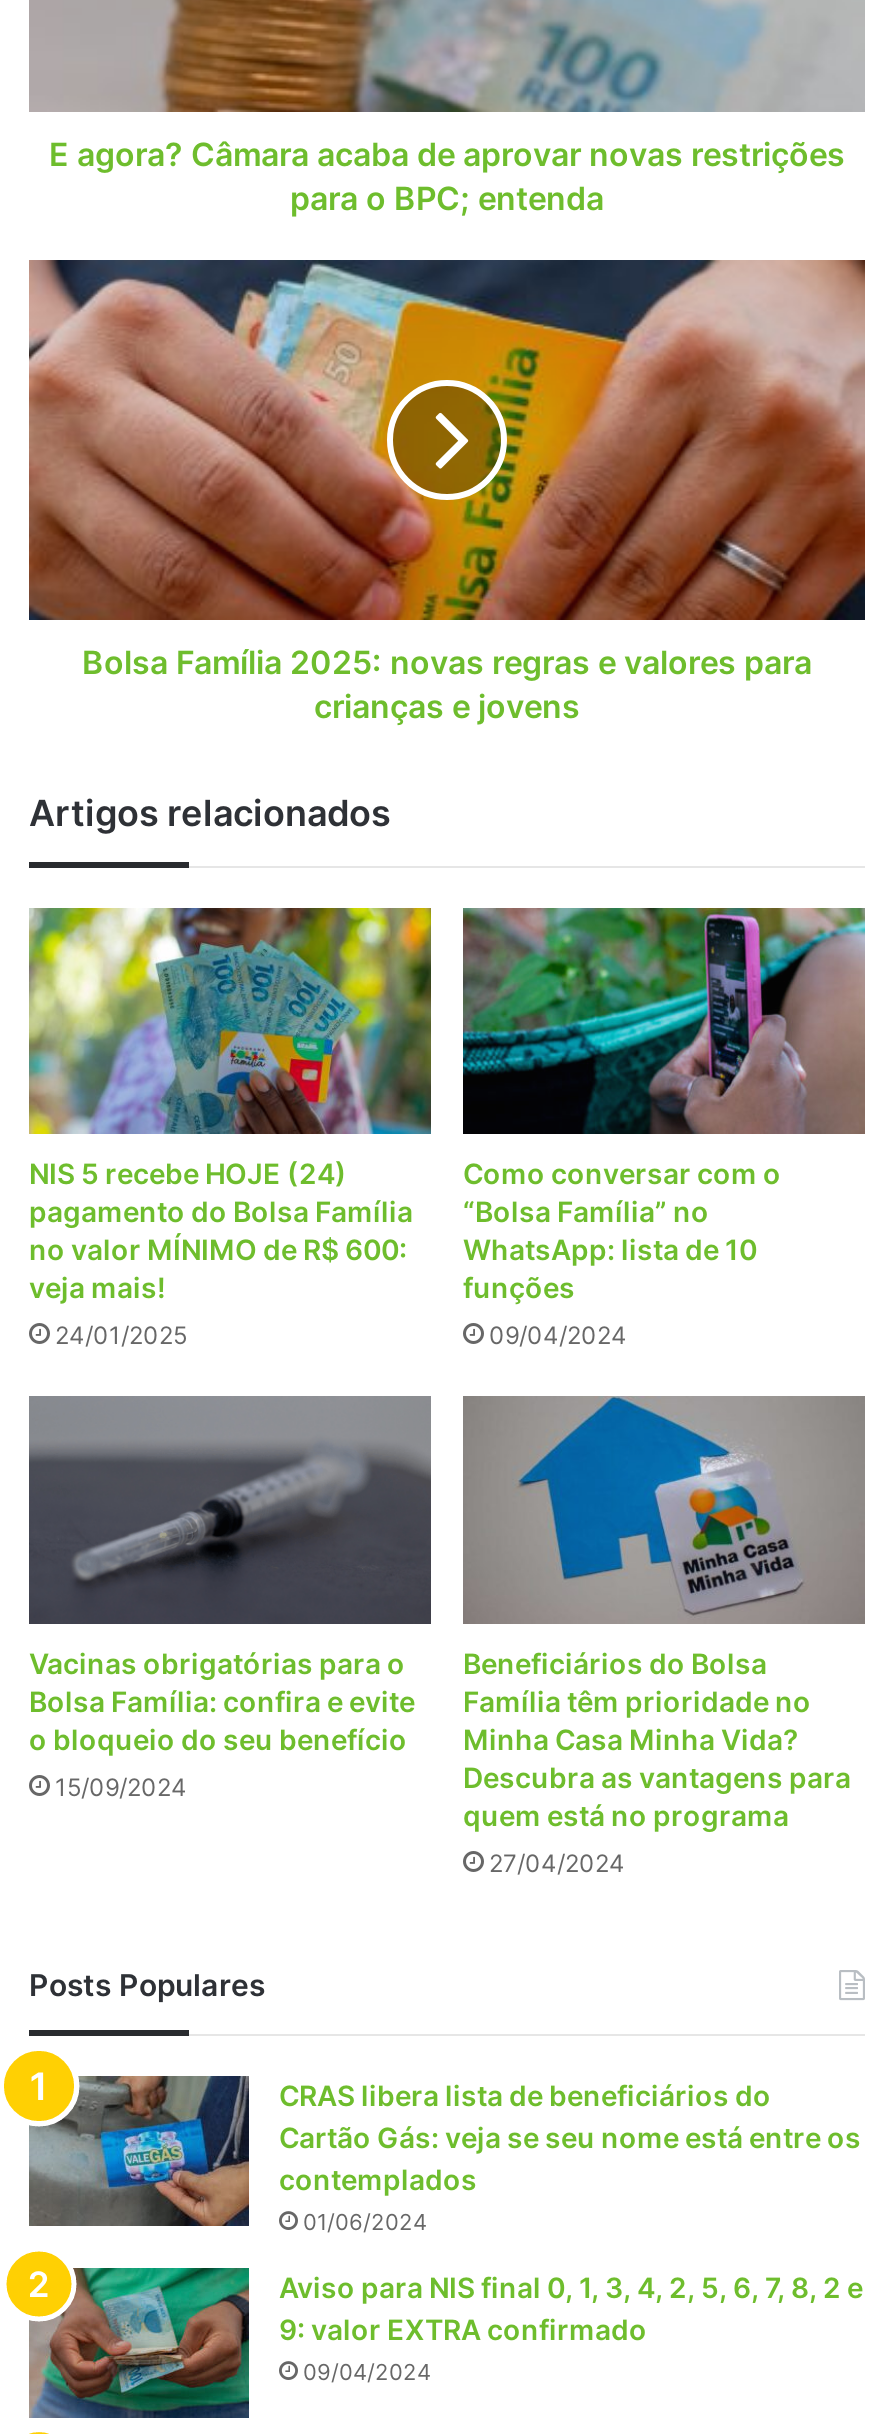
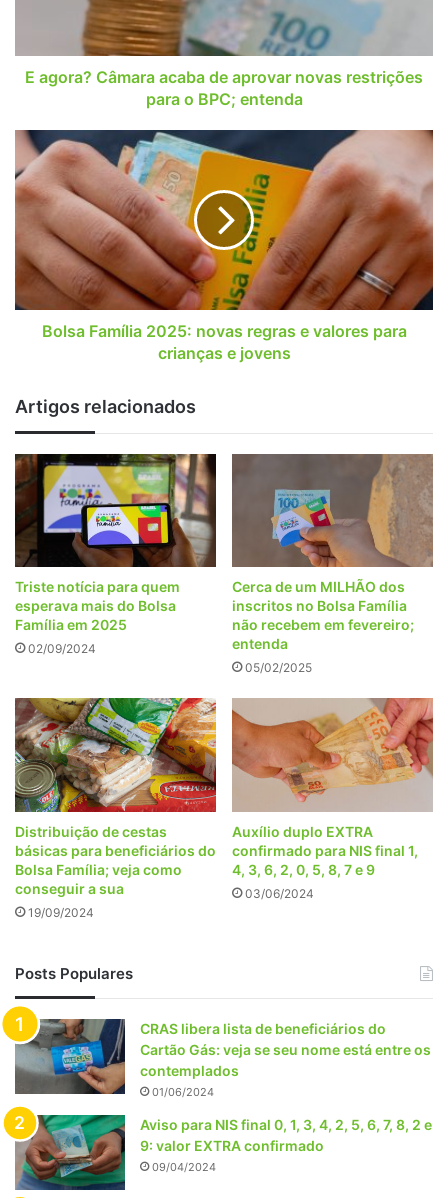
- [image]
- NIS 5 recebe HOJE (24)
- pagamento do Bolsa Família
- no valor MÍNIMO de R$ 600:
- veja mais!
+ [image]
+ Triste notícia para quem
+ esperava mais do Bolsa
+ Família em 2025

- [image]
- Como conversar com o
- “Bolsa Família” no
- WhatsApp: lista de 10
- funções
+ [image]
+ Cerca de um MILHÃO dos
+ inscritos no Bolsa Família
+ não recebem em fevereiro;
+ entenda

- 24/01/2025
+ 02/09/2024

- 09/04/2024
+ 05/02/2025

- [image]
- Vacinas obrigatórias para o
- Bolsa Família: confira e evite
- o bloqueio do seu benefício
+ [image]
+ Distribuição de cestas
+ básicas para beneficiários do
+ Bolsa Família; veja como
+ conseguir a sua

- [image]
- Beneficiários do Bolsa
- Família têm prioridade no
- Minha Casa Minha Vida?
- Descubra as vantagens para
- quem está no programa
+ [image]
+ Auxílio duplo EXTRA
+ confirmado para NIS final 1,
+ 4, 3, 6, 2, 0, 5, 8, 7 e 9

- 15/09/2024
+ 19/09/2024

- 27/04/2024
+ 03/06/2024
